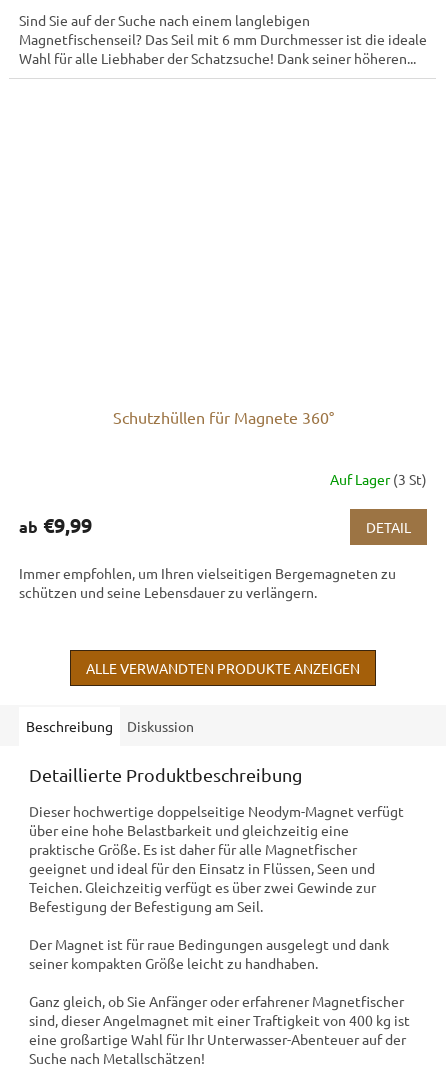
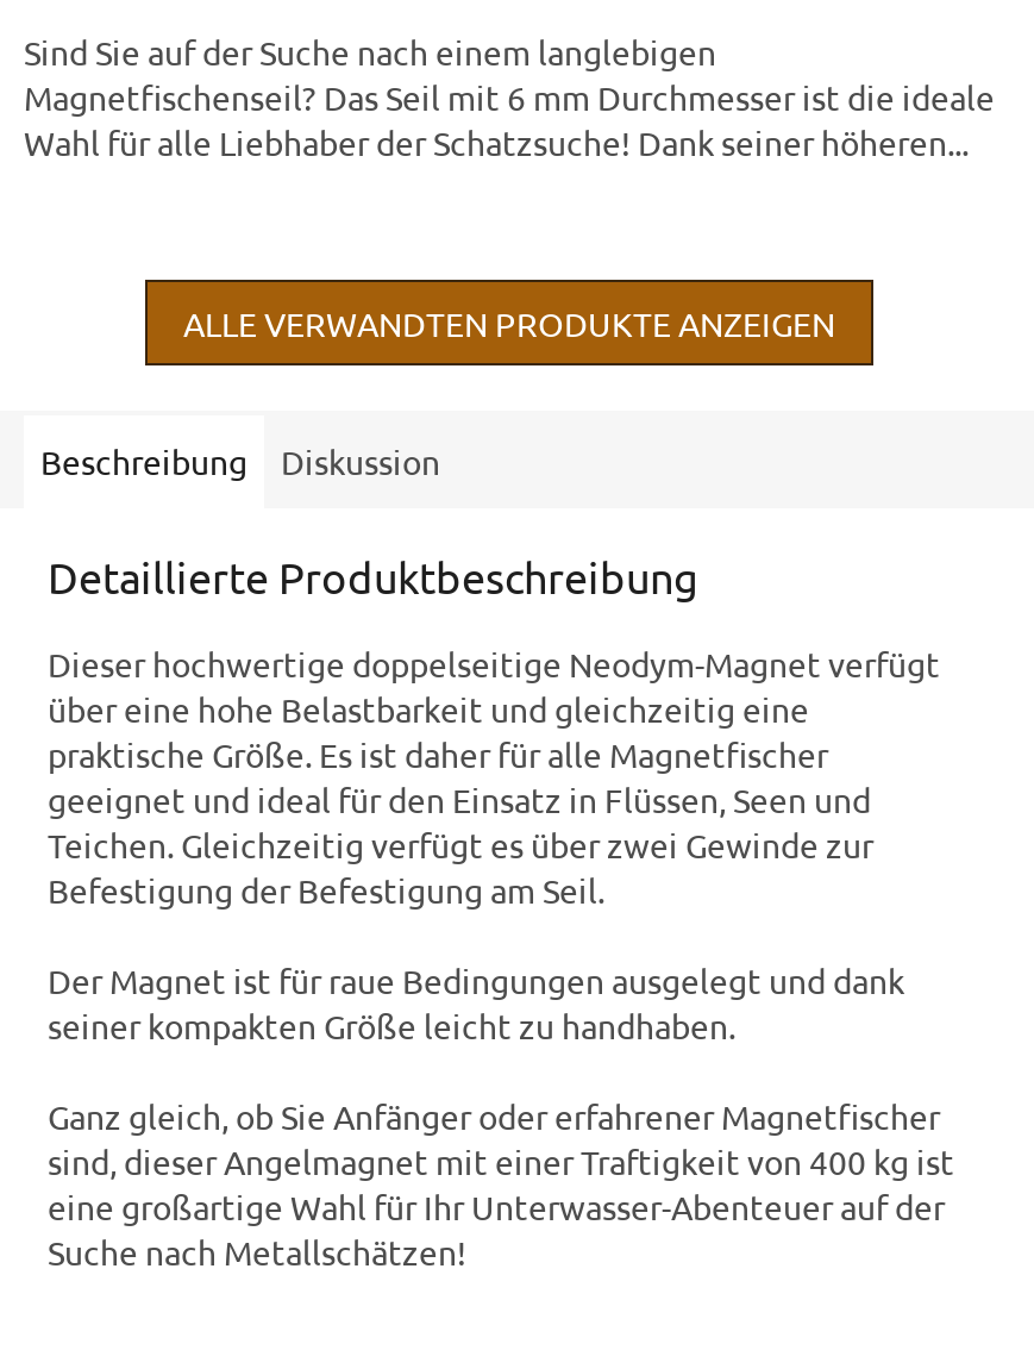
- Schutzhüllen für Magnete 360°
- Auf Lager (3 St)
- ab €9,99
- DETAIL
- Immer empfohlen, um Ihren vielseitigen Bergemagneten zu
- schützen und seine Lebensdauer zu verlängern.
